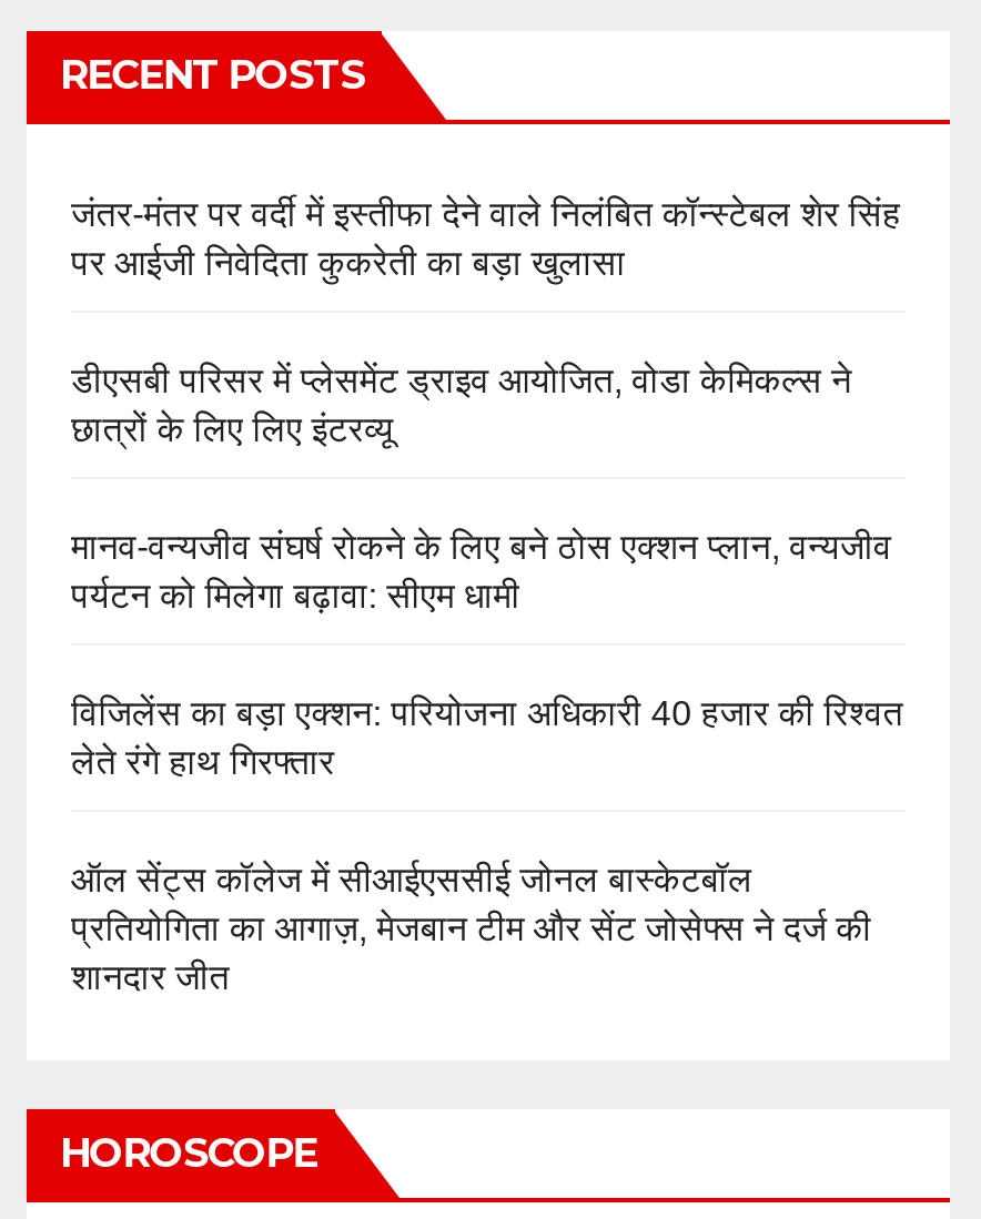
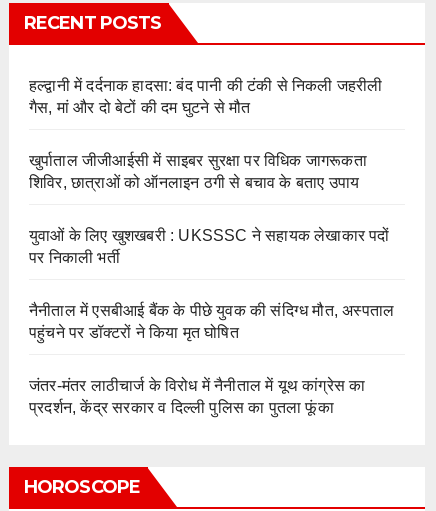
- जंतर-मंतर पर वर्दी में इस्तीफा देने वाले निलंबित कॉन्स्टेबल शेर सिंह
- पर आईजी निवेदिता कुकरेती का बड़ा खुलासा
+ हल्द्वानी में दर्दनाक हादसा: बंद पानी की टंकी से निकली जहरीली
+ गैस, मां और दो बेटों की दम घुटने से मौत

- डीएसबी परिसर में प्लेसमेंट ड्राइव आयोजित, वोडा केमिकल्स ने
- छात्रों के लिए लिए इंटरव्यू
+ खुर्पाताल जीजीआईसी में साइबर सुरक्षा पर विधिक जागरूकता
+ शिविर, छात्राओं को ऑनलाइन ठगी से बचाव के बताए उपाय

- मानव-वन्यजीव संघर्ष रोकने के लिए बने ठोस एक्शन प्लान, वन्यजीव
- पर्यटन को मिलेगा बढ़ावा: सीएम धामी
+ युवाओं के लिए खुशखबरी : UKSSSC ने सहायक लेखाकार पदों
+ पर निकाली भर्ती

- विजिलेंस का बड़ा एक्शन: परियोजना अधिकारी 40 हजार की रिश्वत
- लेते रंगे हाथ गिरफ्तार
+ नैनीताल में एसबीआई बैंक के पीछे युवक की संदिग्ध मौत, अस्पताल
+ पहुंचने पर डॉक्टरों ने किया मृत घोषित

- ऑल सेंट्स कॉलेज में सीआईएससीई जोनल बास्केटबॉल
- प्रतियोगिता का आगाज़, मेजबान टीम और सेंट जोसेफ्स ने दर्ज की
- शानदार जीत
+ जंतर-मंतर लाठीचार्ज के विरोध में नैनीताल में यूथ कांग्रेस का
+ प्रदर्शन, केंद्र सरकार व दिल्ली पुलिस का पुतला फूंका
